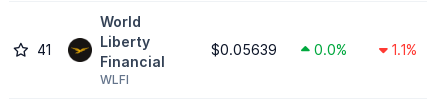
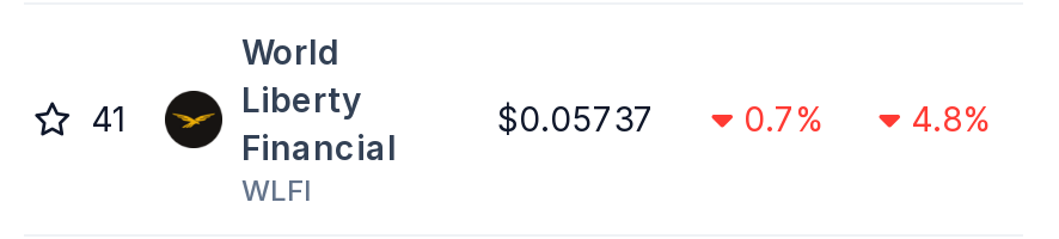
- $0.05639
+ $0.05737

- 0.0%
+ 0.7%

- 1.1%
+ 4.8%
